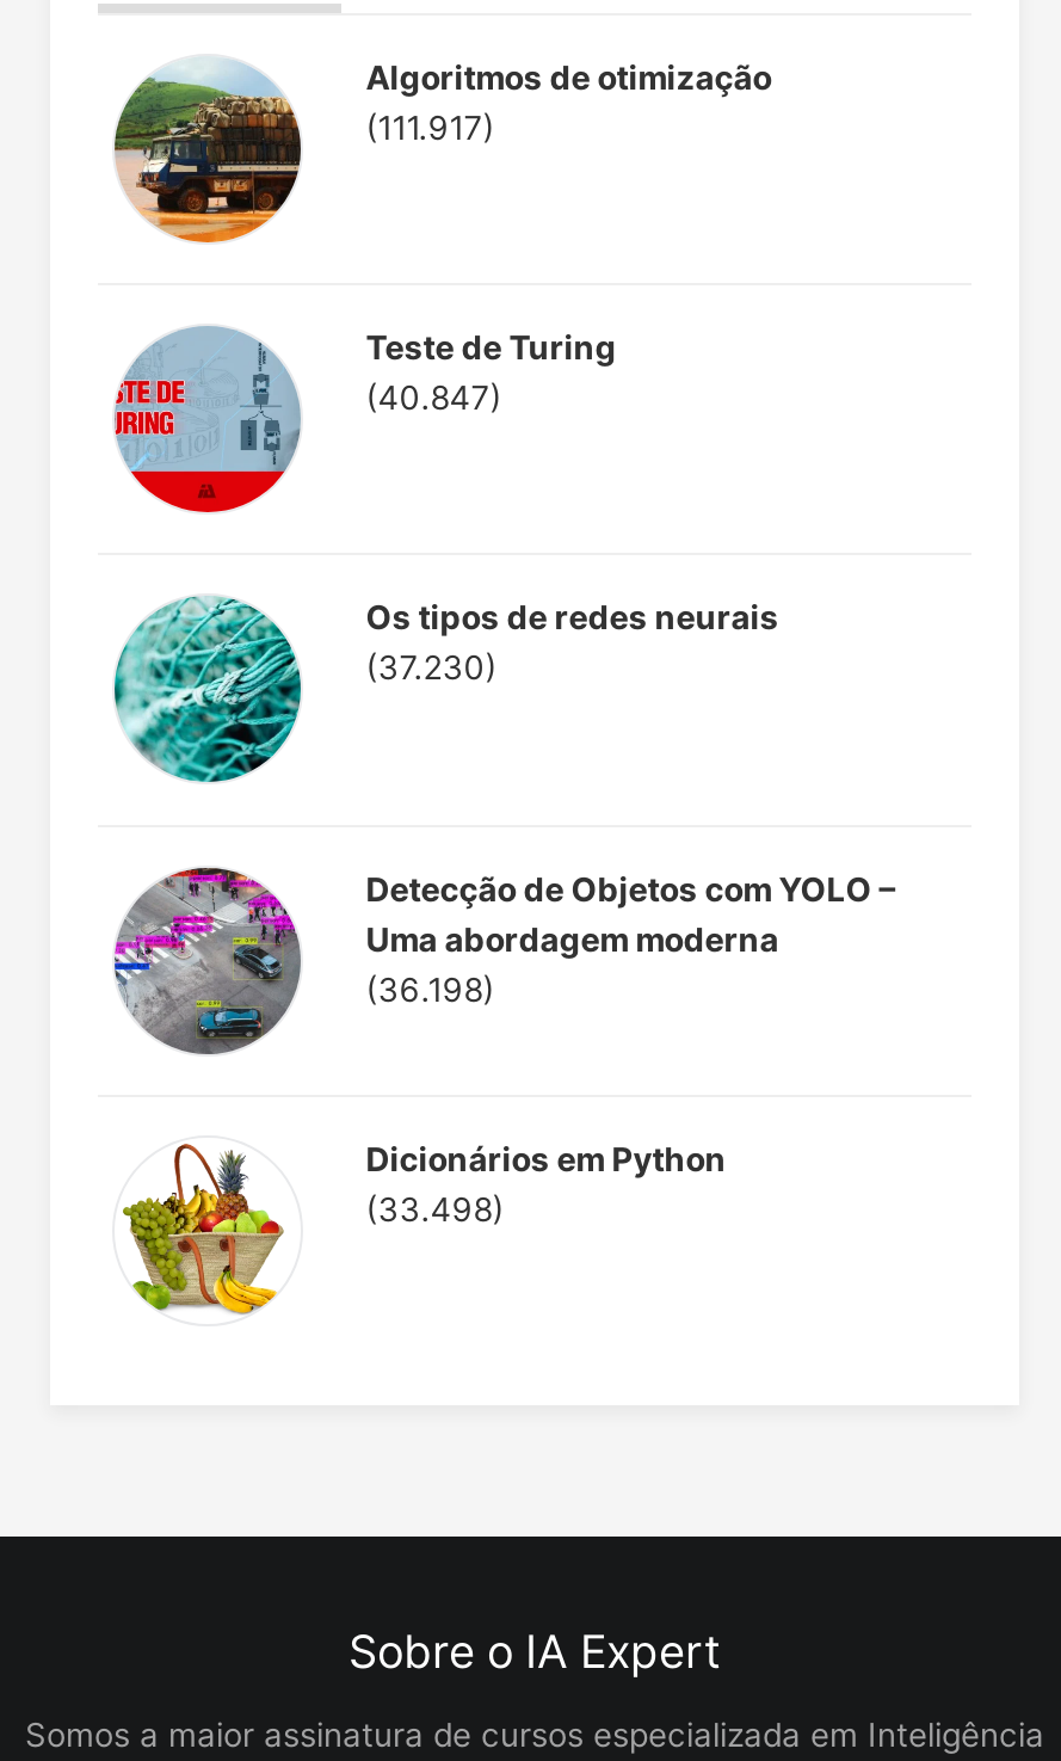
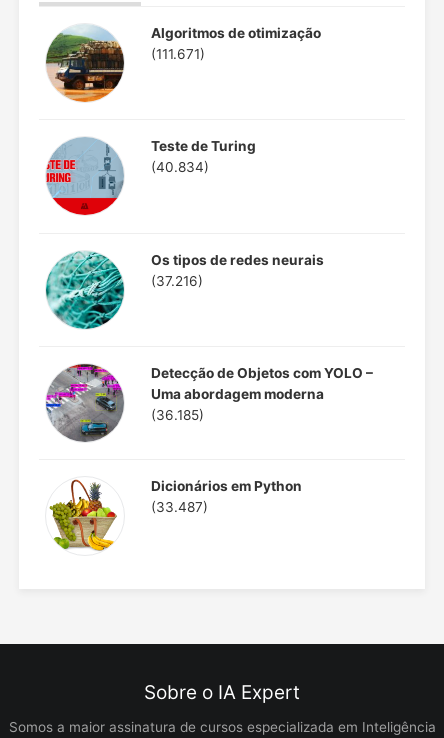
- (111.917)
+ (111.671)

- (40.847)
+ (40.834)

- (37.230)
+ (37.216)

- (36.198)
+ (36.185)

- (33.498)
+ (33.487)
